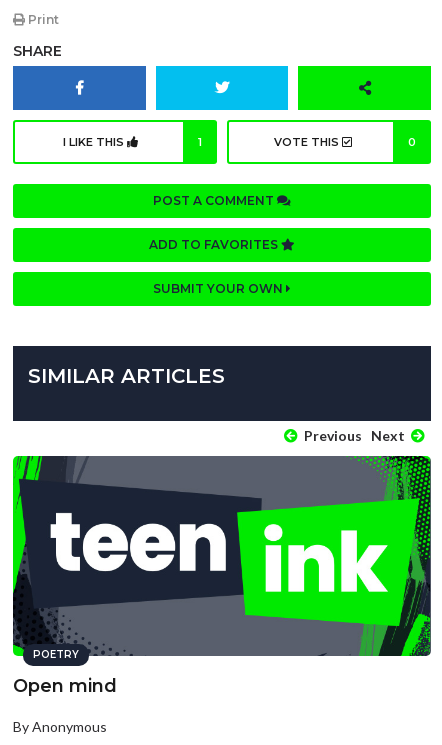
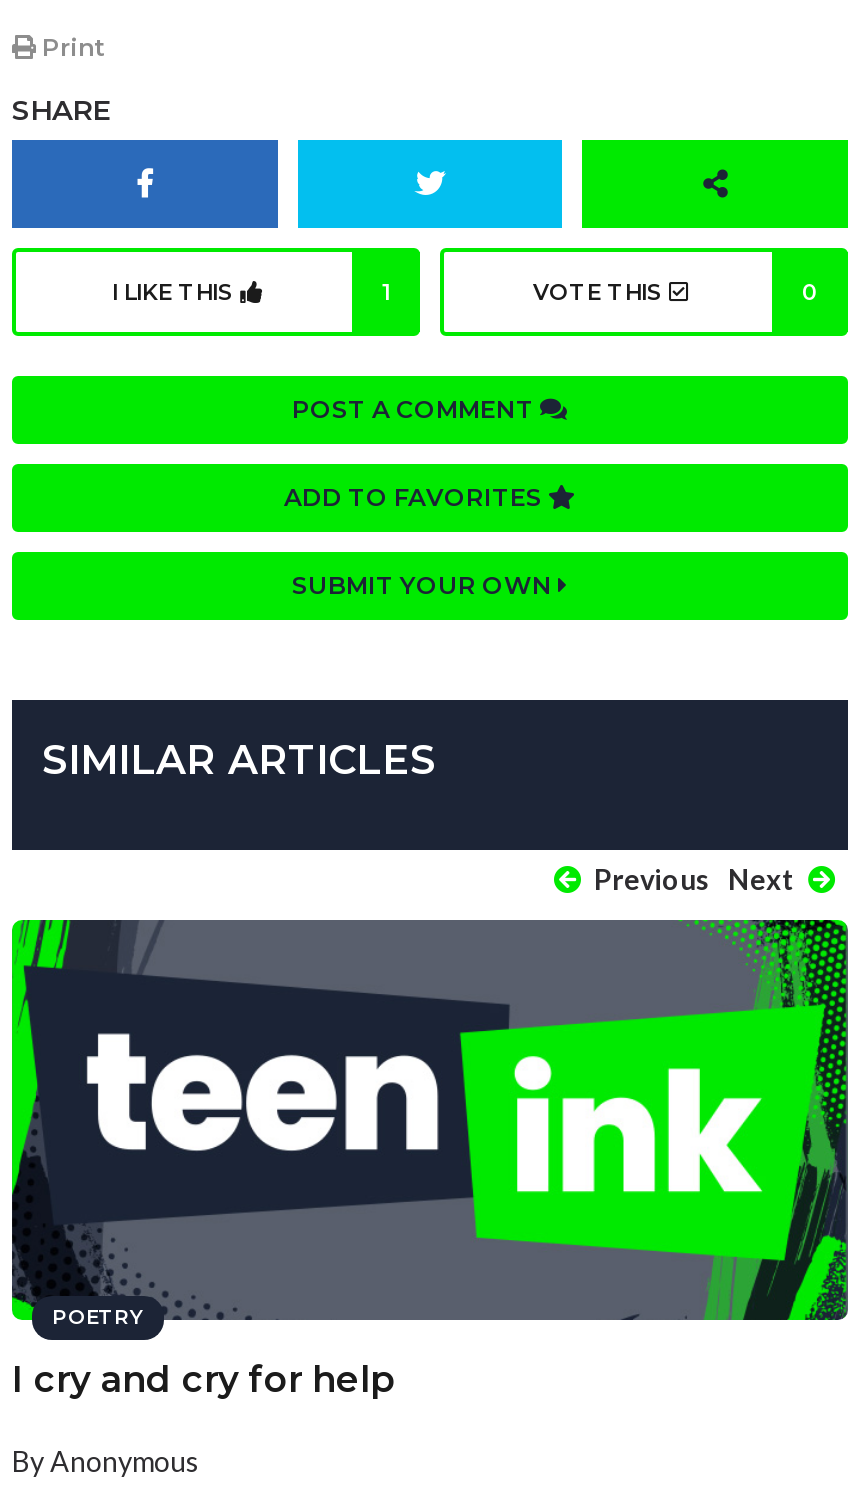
- Open mind
+ I cry and cry for help
